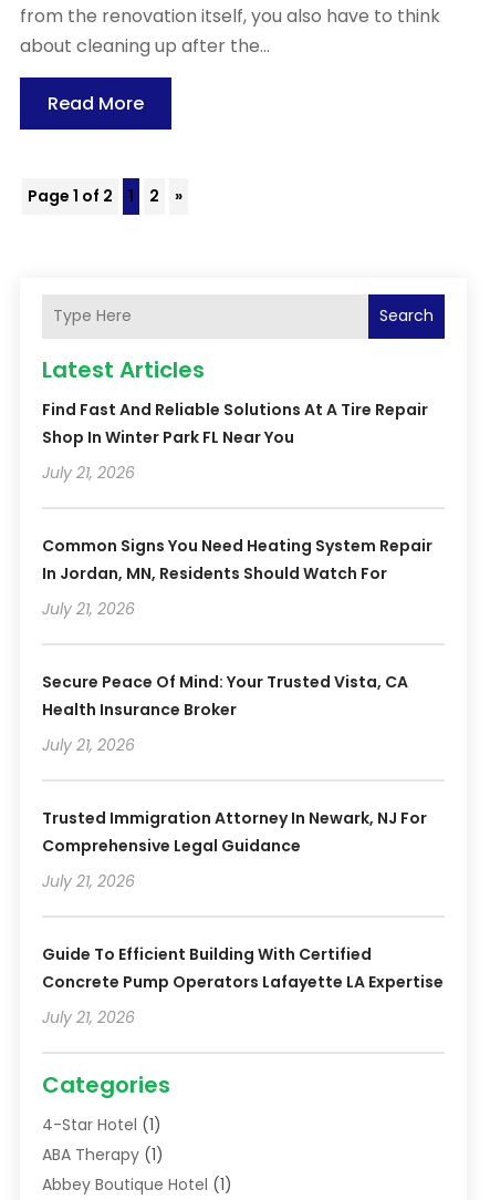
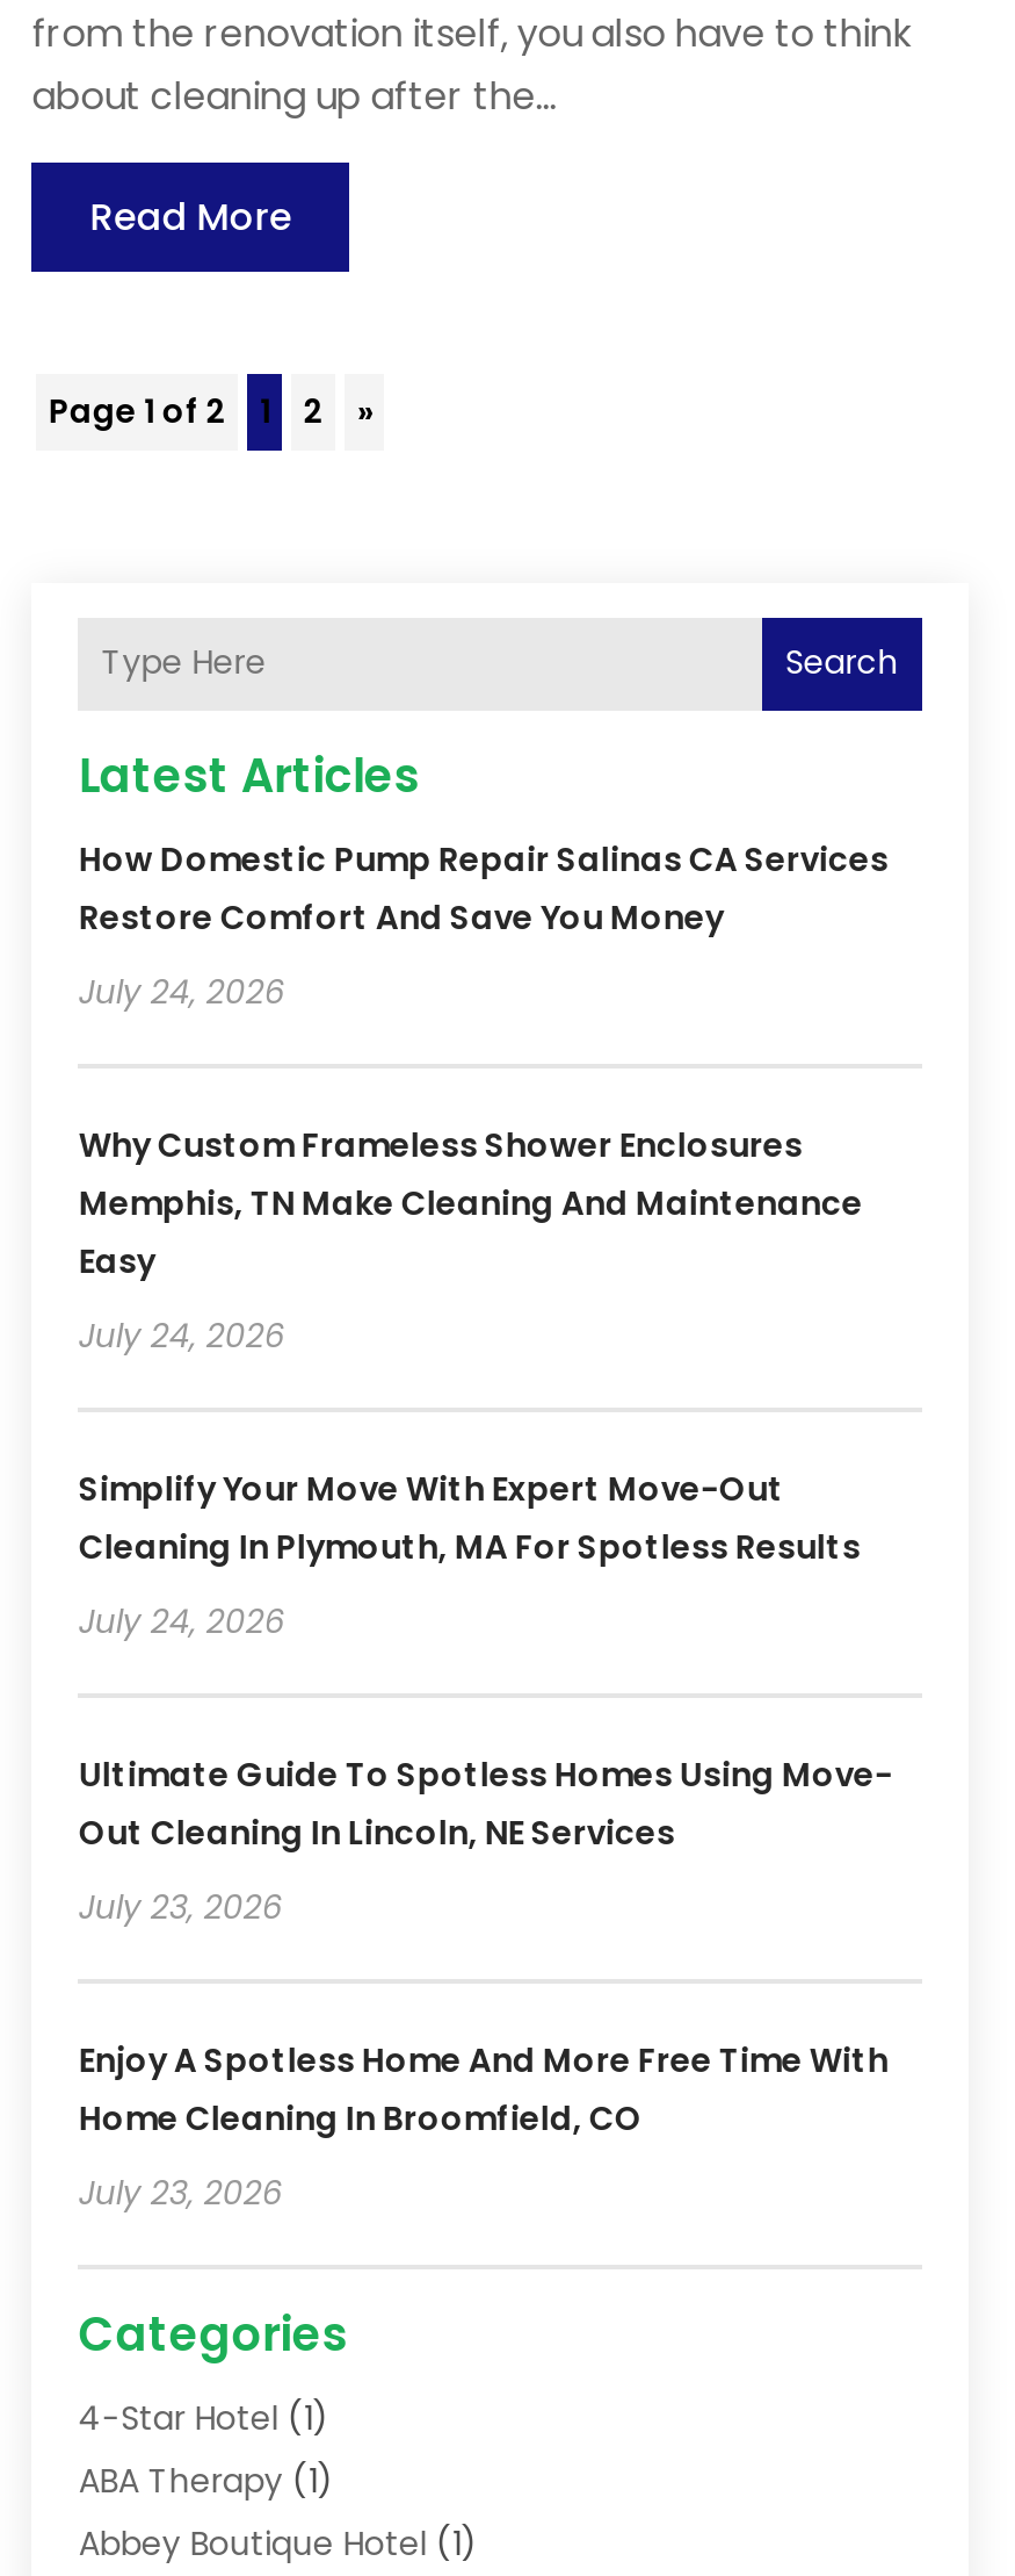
- Find Fast And Reliable Solutions At A Tire Repair
- Shop In Winter Park FL Near You
+ How Domestic Pump Repair Salinas CA Services
+ Restore Comfort And Save You Money

- July 21, 2026
+ July 24, 2026

- Common Signs You Need Heating System Repair
- In Jordan, MN, Residents Should Watch For
+ Why Custom Frameless Shower Enclosures
+ Memphis, TN Make Cleaning And Maintenance
+ Easy

- July 21, 2026
+ July 24, 2026

- Secure Peace Of Mind: Your Trusted Vista, CA
- Health Insurance Broker
+ Simplify Your Move With Expert Move-Out
+ Cleaning In Plymouth, MA For Spotless Results

- July 21, 2026
+ July 24, 2026

- Trusted Immigration Attorney In Newark, NJ For
- Comprehensive Legal Guidance
+ Ultimate Guide To Spotless Homes Using Move-
+ Out Cleaning In Lincoln, NE Services

- July 21, 2026
+ July 23, 2026

- Guide To Efficient Building With Certified
- Concrete Pump Operators Lafayette LA Expertise
+ Enjoy A Spotless Home And More Free Time With
+ Home Cleaning In Broomfield, CO

- July 21, 2026
+ July 23, 2026
